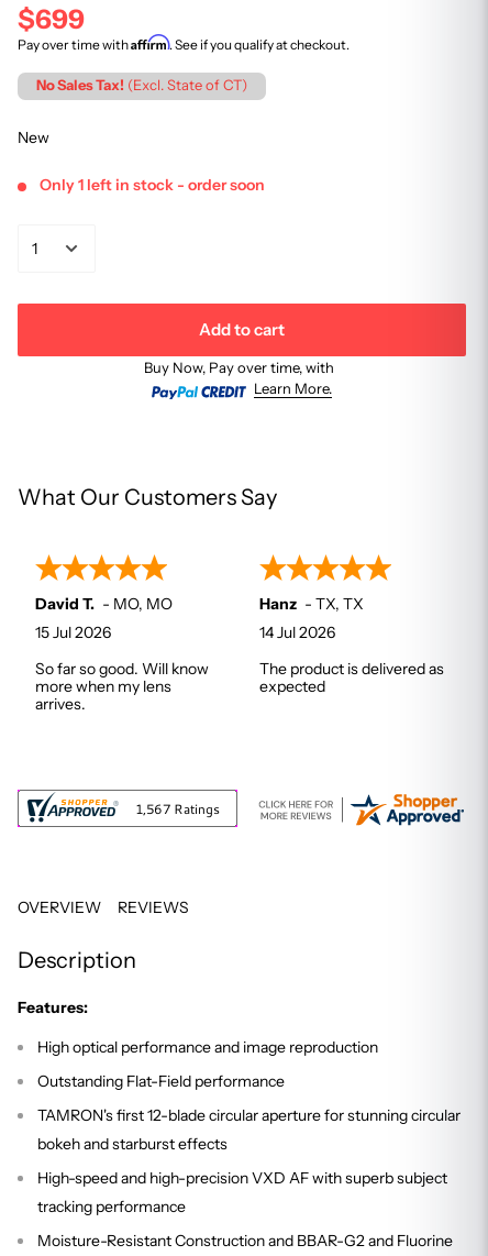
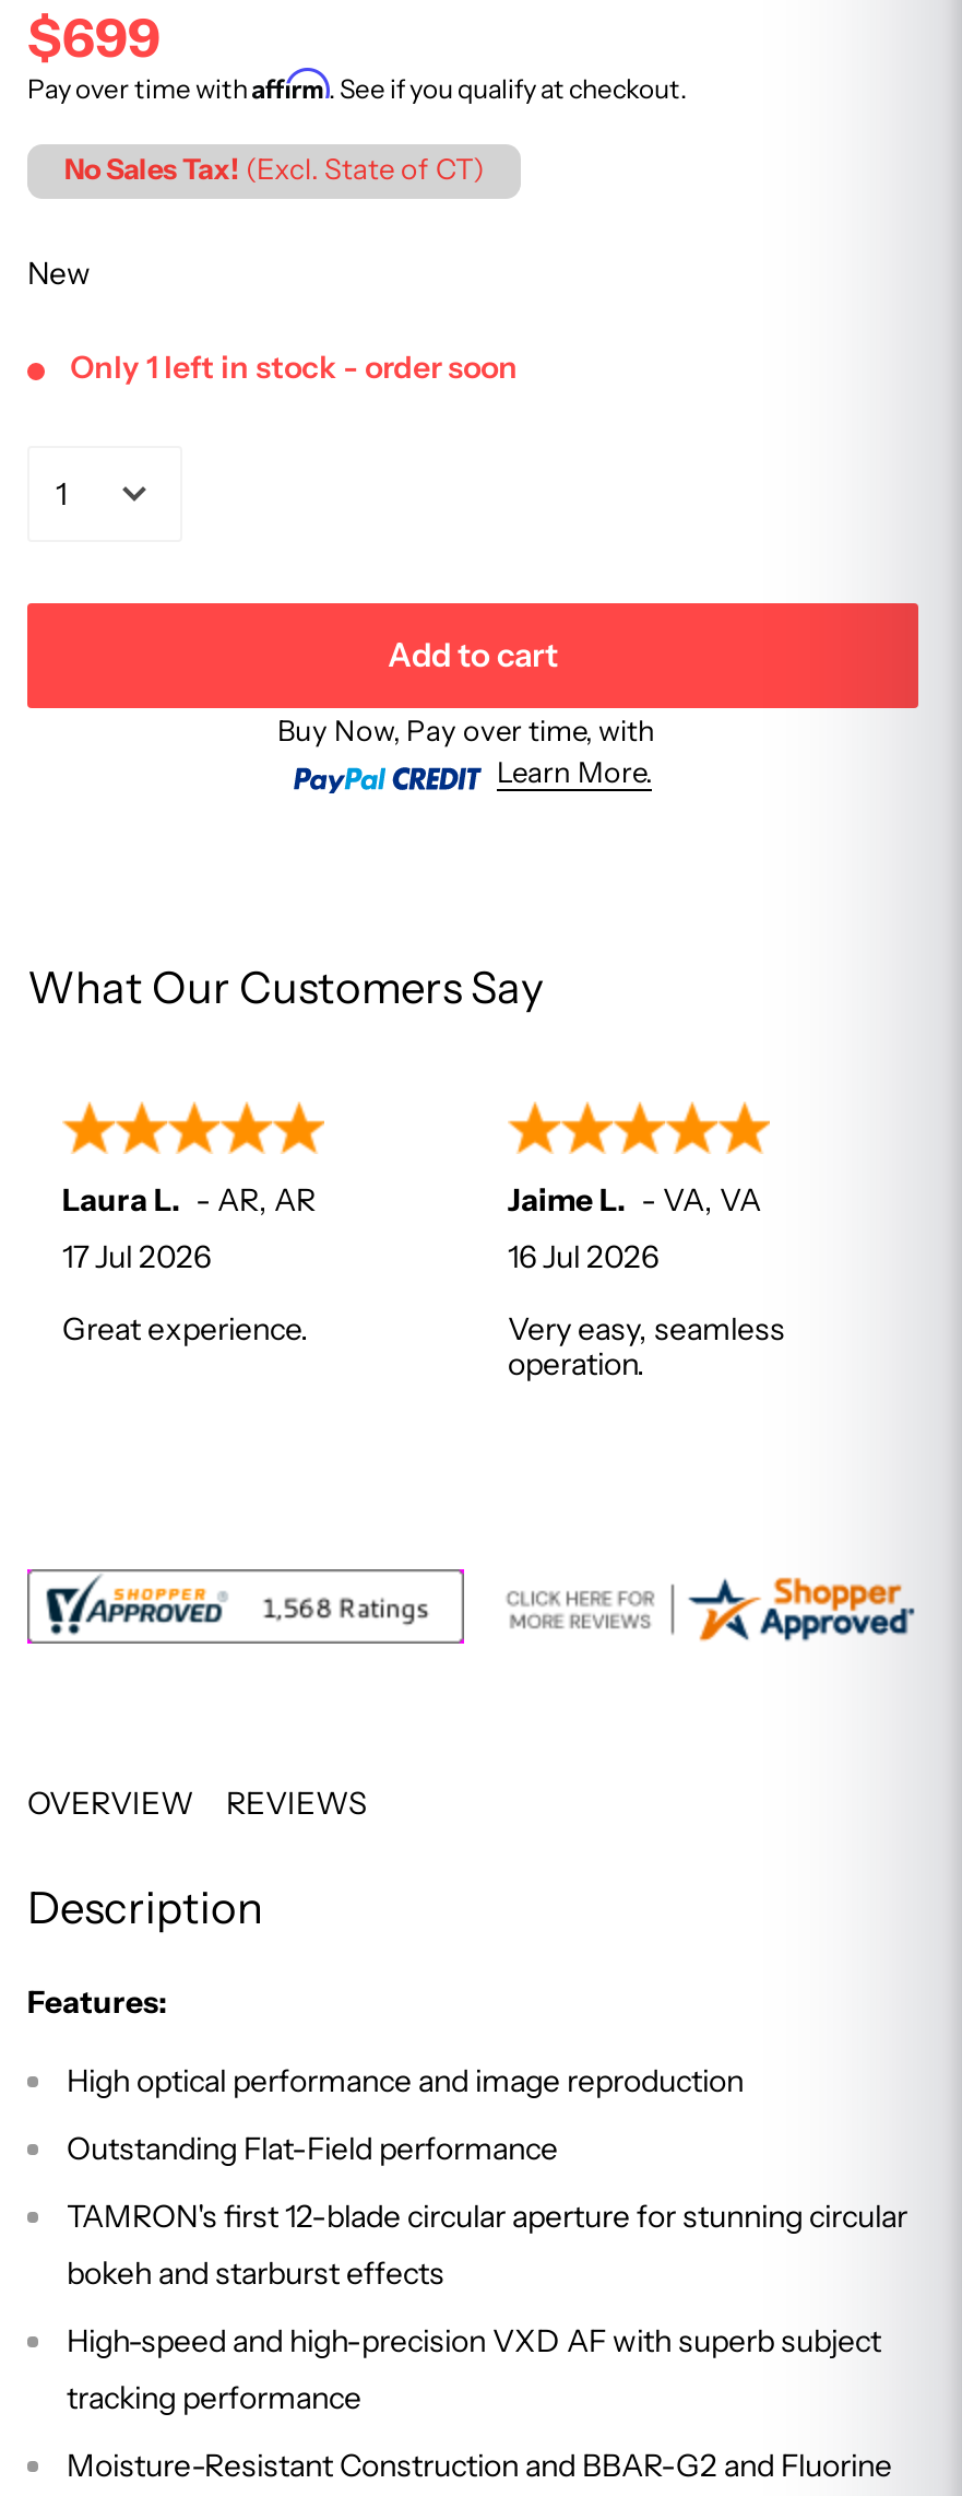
- David T. - MO, MO
- 15 Jul 2026
+ Laura L. - AR, AR
+ 17 Jul 2026

- Hanz - TX, TX
- 14 Jul 2026
+ Jaime L. - VA, VA
+ 16 Jul 2026

- So far so good. Will know
- more when my lens
- arrives.
+ Great experience.

- The product is delivered as
- expected
+ Very easy, seamless
+ operation.
